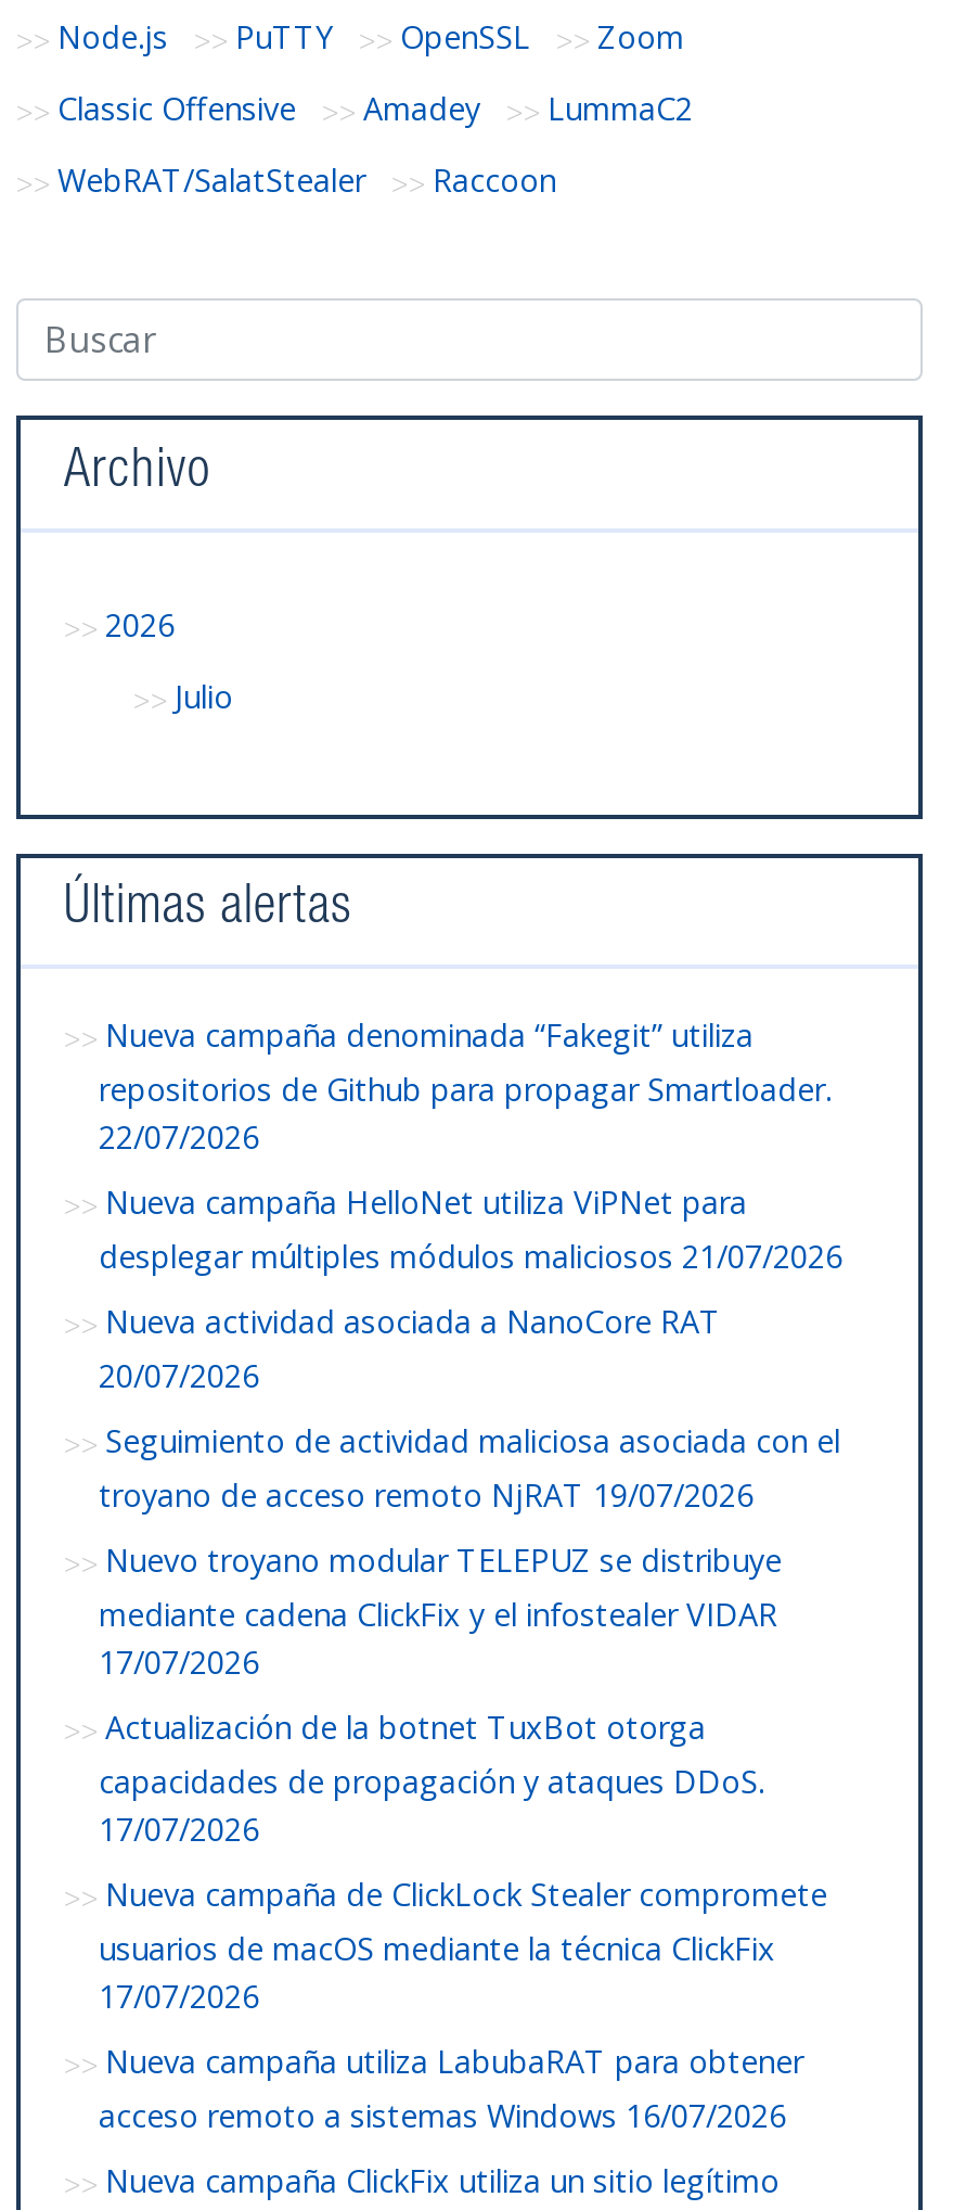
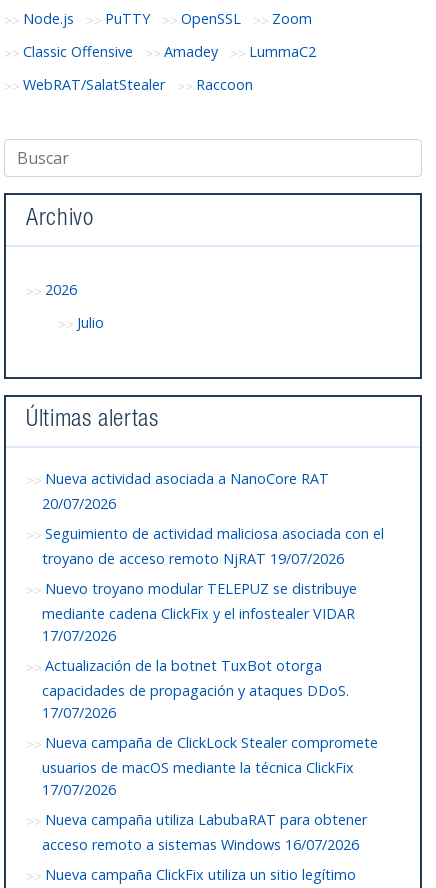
- Nueva campaña denominada “Fakegit” utiliza
- repositorios de Github para propagar Smartloader.
- 22/07/2026
- Nueva campaña HelloNet utiliza ViPNet para
- desplegar múltiples módulos maliciosos 21/07/2026
